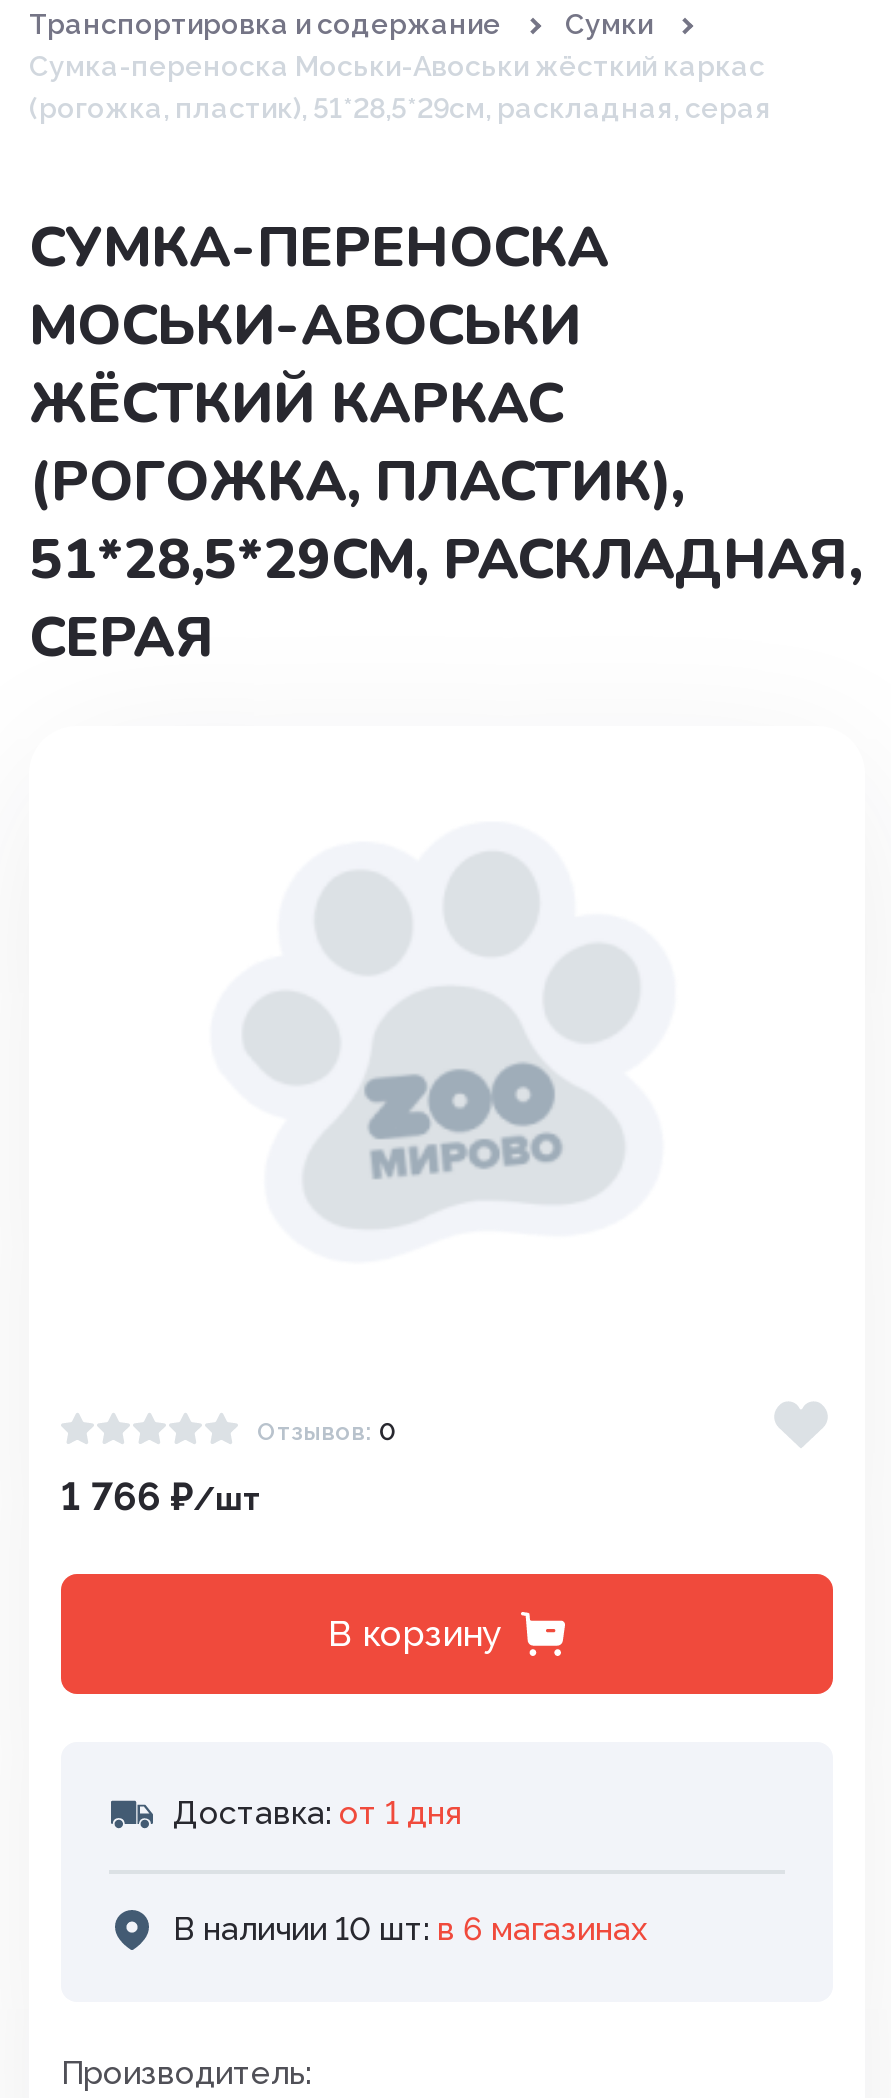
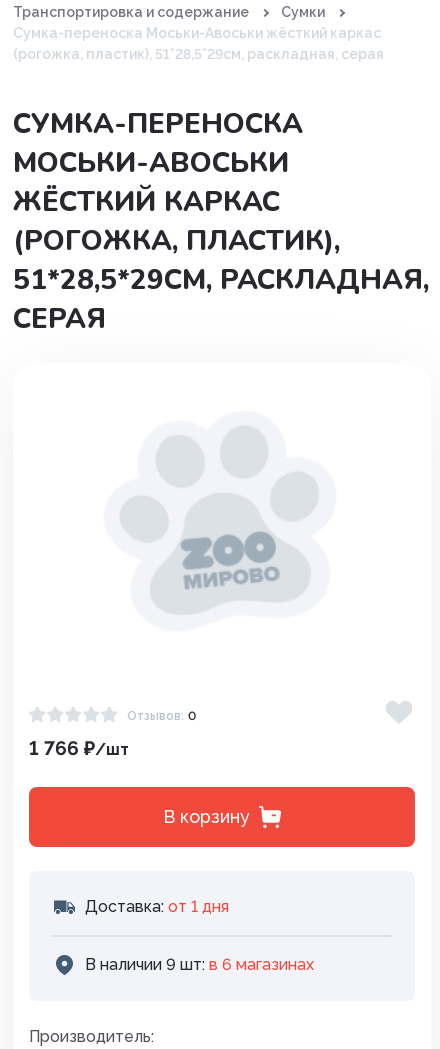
- В наличии 10 шт: в 6 магазинах
+ В наличии 9 шт: в 6 магазинах
